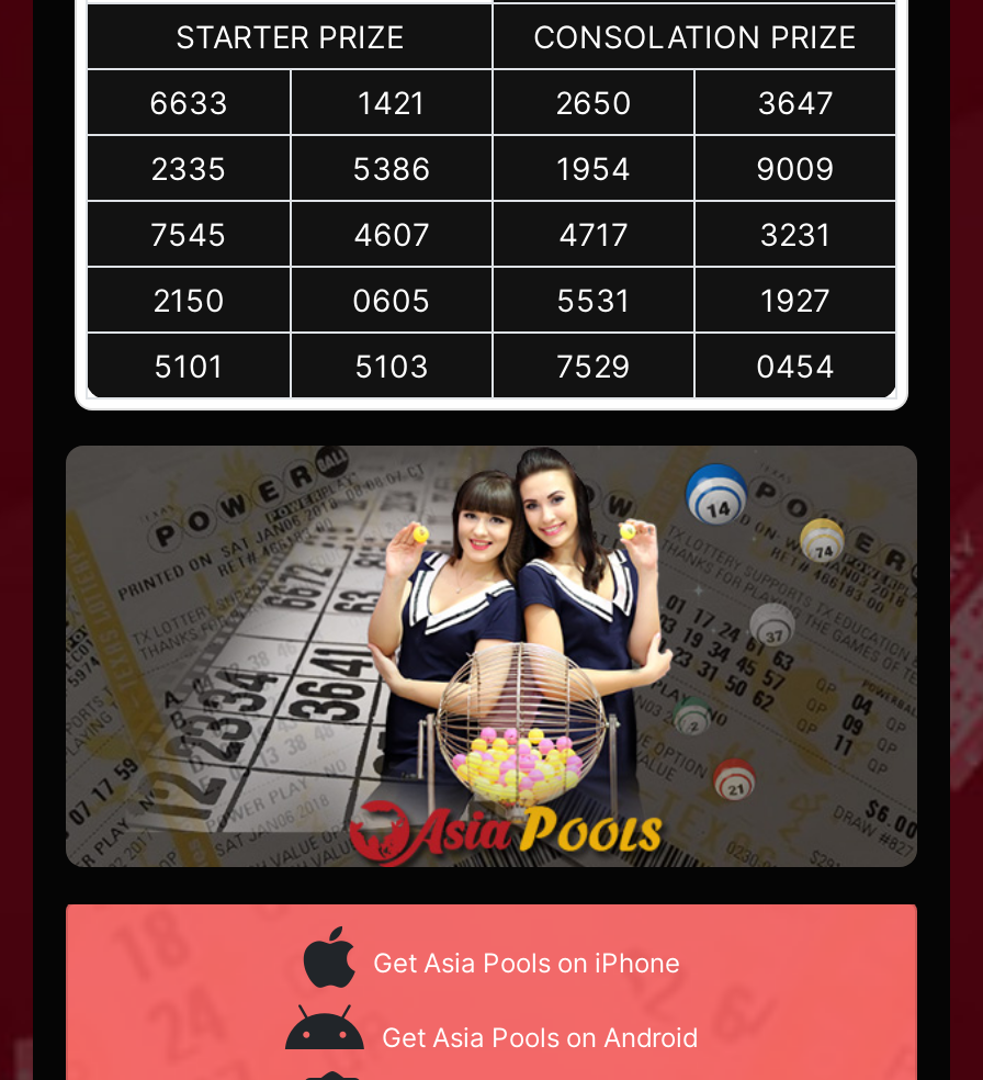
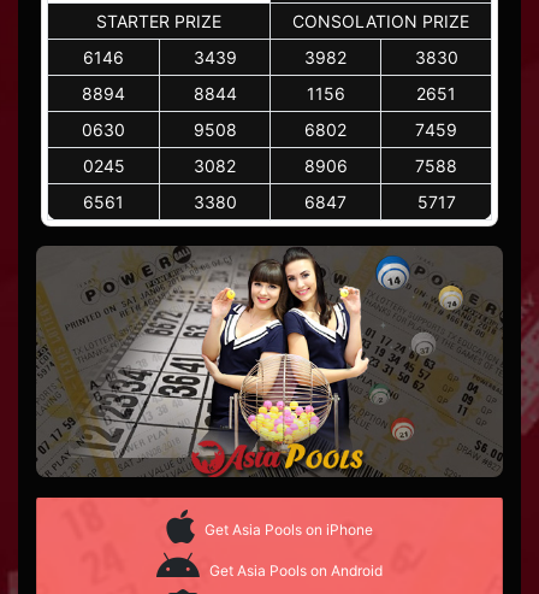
- 6633
+ 6146

- 1 421
+ 3 439

- 2650
+ 3982

- 3647
+ 3830

- 2335
+ 8894

- 5386
+ 8844

- 1 954
+ 1 156

- 9009
+ 2651

- 7545
+ 0630

- 4607
+ 9508

- 471 7
+ 680 2

- 3231
+ 7459

- 21 50
+ 02 45

- 0605
+ 3082

- 5531
+ 8906

- 1 927
+ 7 588

- 51 01
+ 65 61

- 51 03
+ 33 80

- 7529
+ 6847

- 0454
+ 5717
